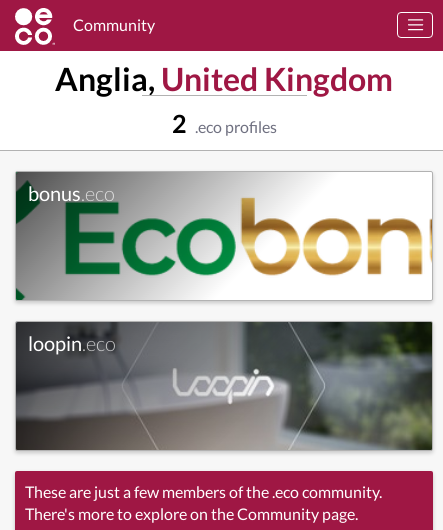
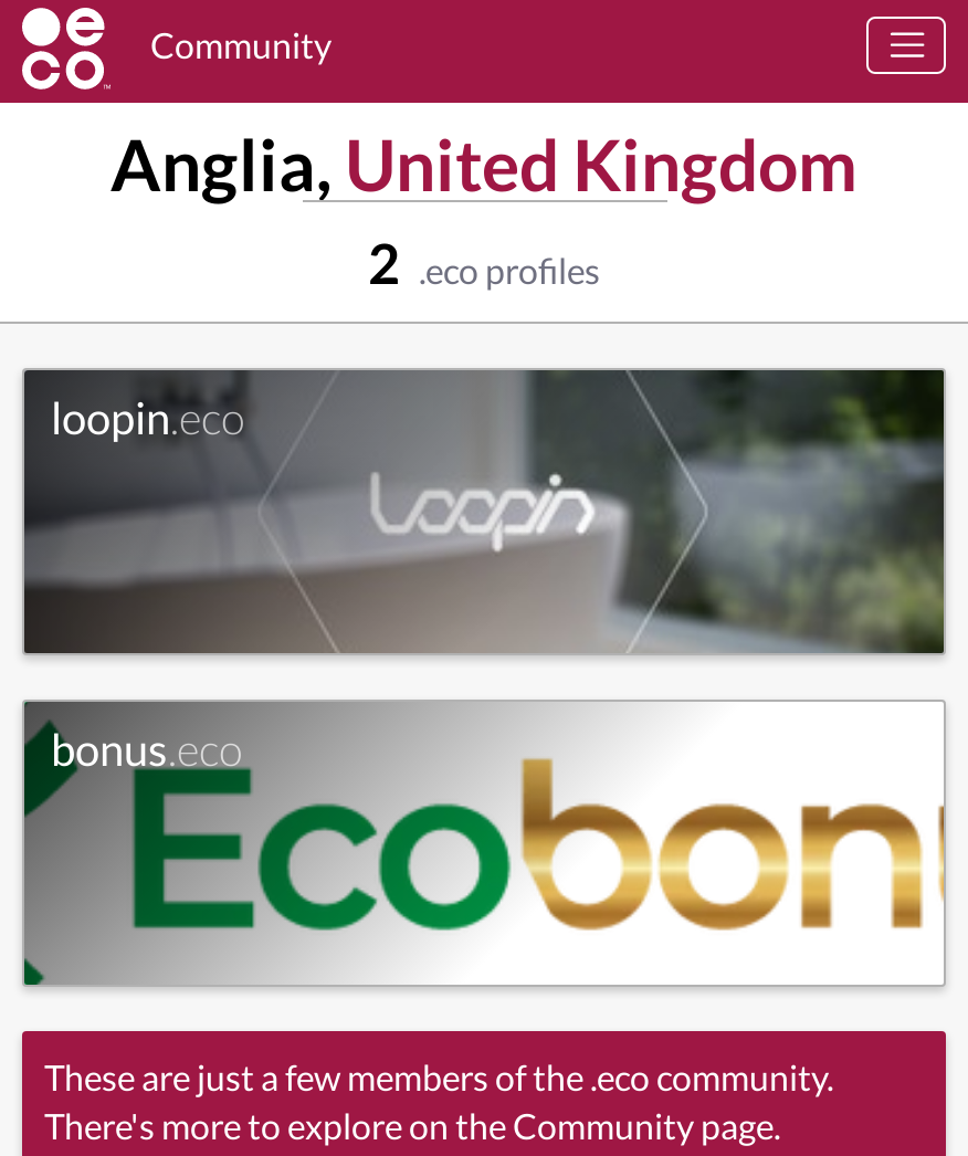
moved down: [image] | bonus.eco

moved up: [image] | loopin.eco
